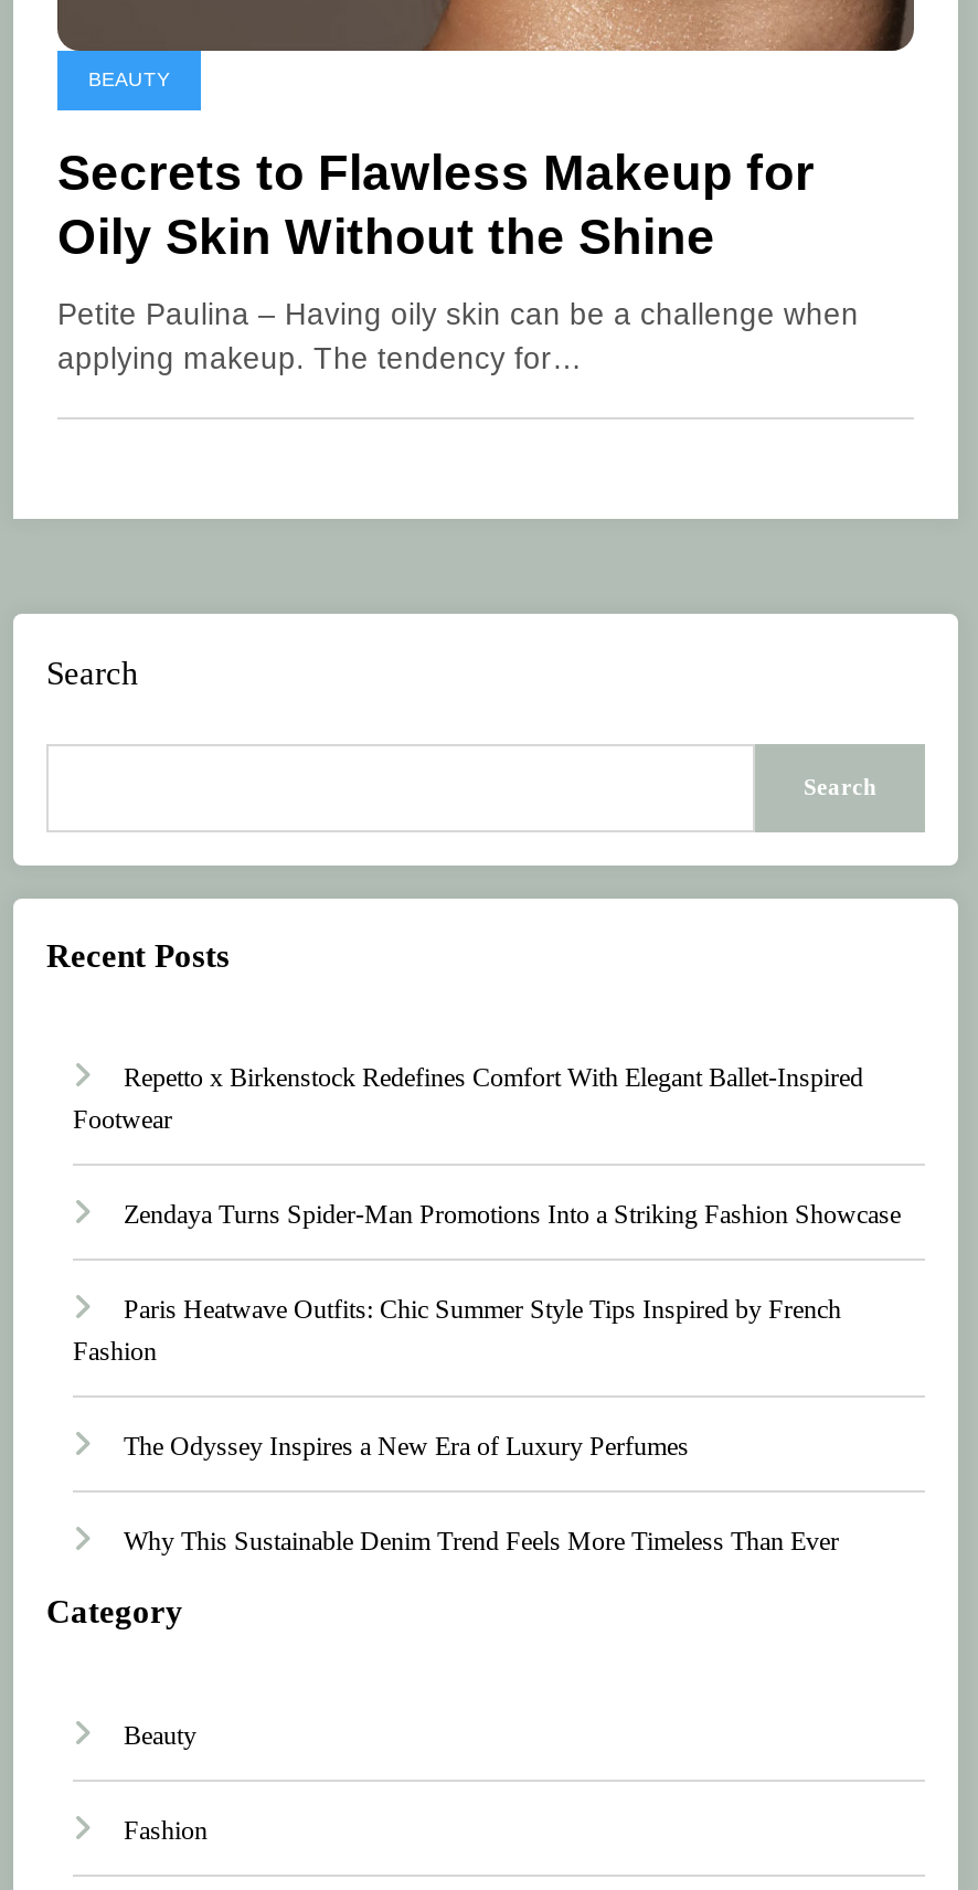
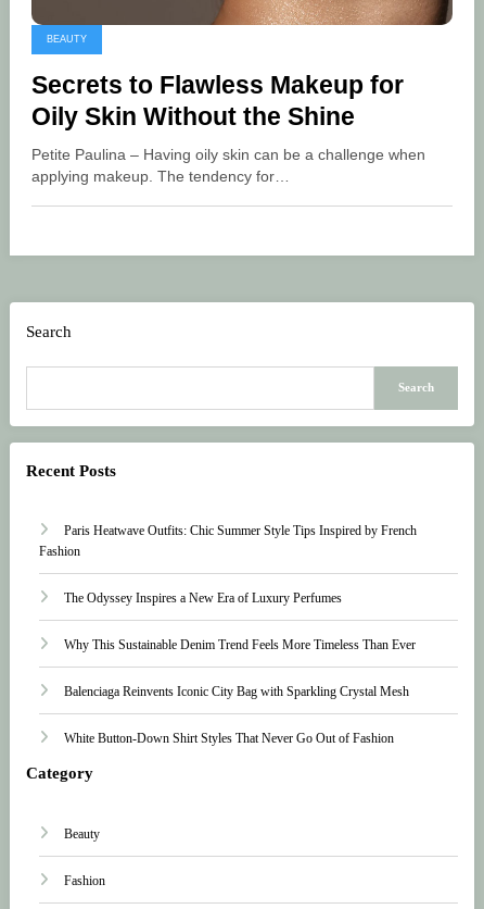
- Repetto x Birkenstock Redefines Comfort With Elegant Ballet-Inspired
- Footwear
- Zendaya Turns Spider-Man Promotions Into a Striking Fashion Showcase

moved up: Paris Heatwave Outfits: Chic Summer Style Tips Inspired by French | Fashion | The Odyssey Inspires a New Era of Luxury Perfumes | Why This Sustainable Denim Trend Feels More Timeless Than Ever

+ Balenciaga Reinvents Iconic City Bag with Sparkling Crystal Mesh
+ White Button-Down Shirt Styles That Never Go Out of Fashion
